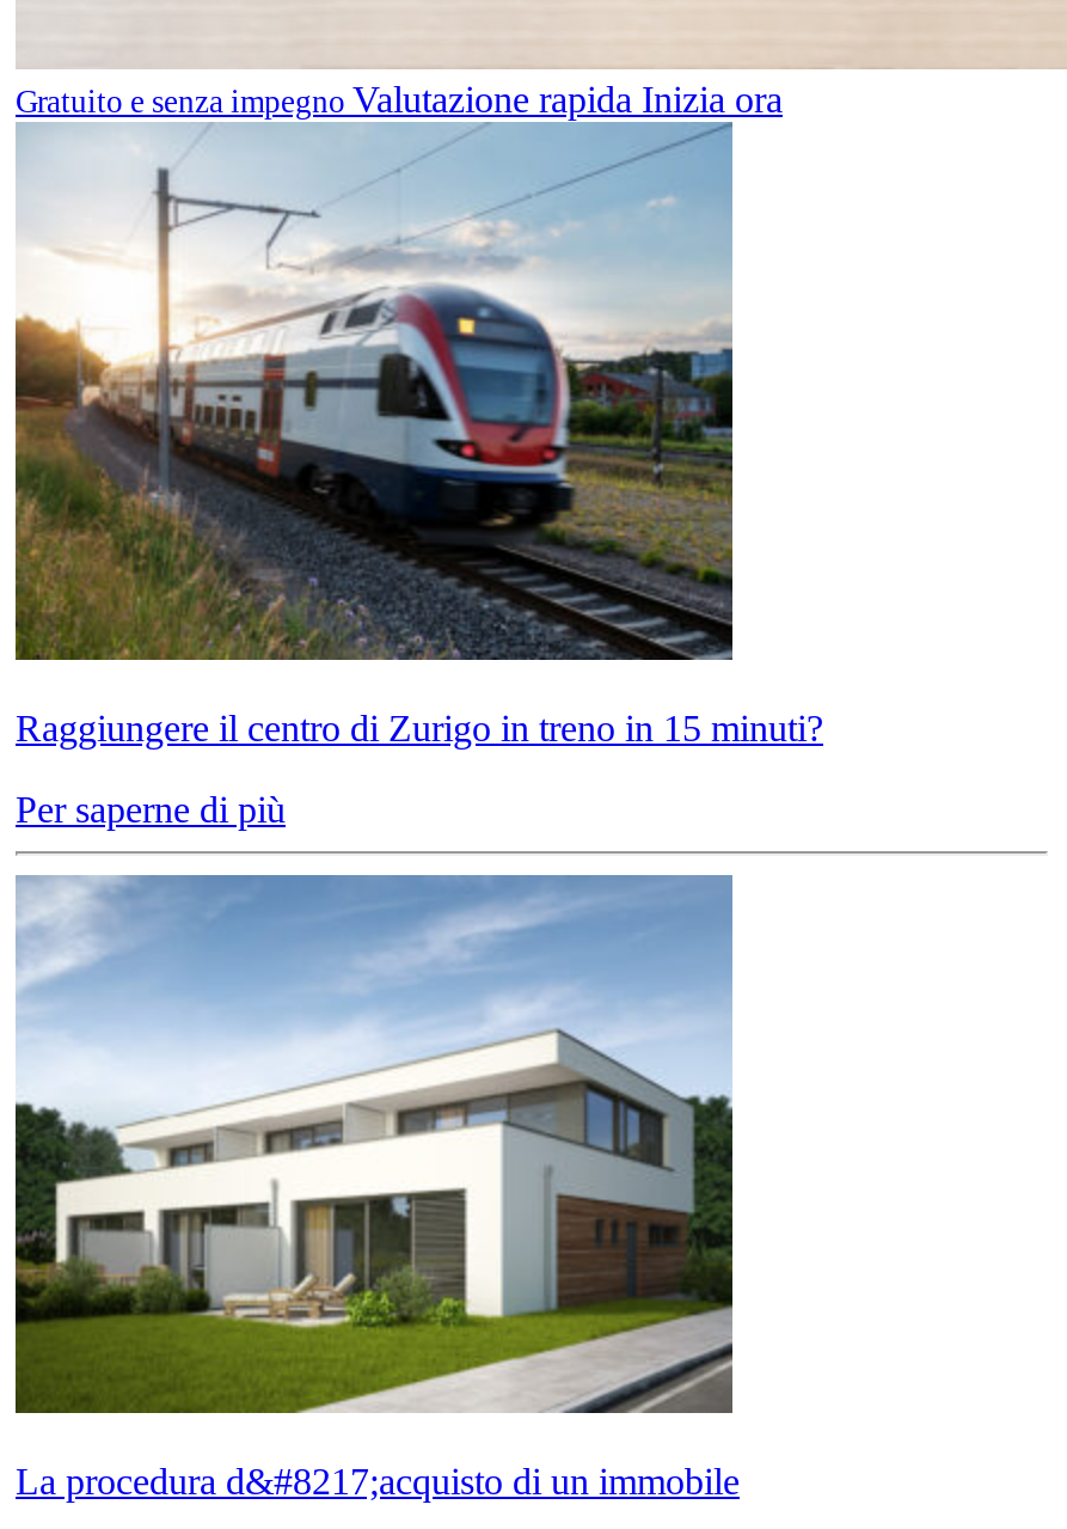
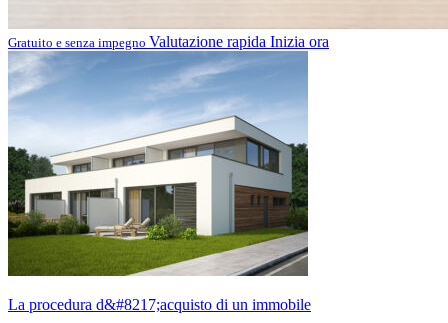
- [image]
- Raggiungere il centro di Zurigo in treno in 15 minuti?
- Per saperne di più
